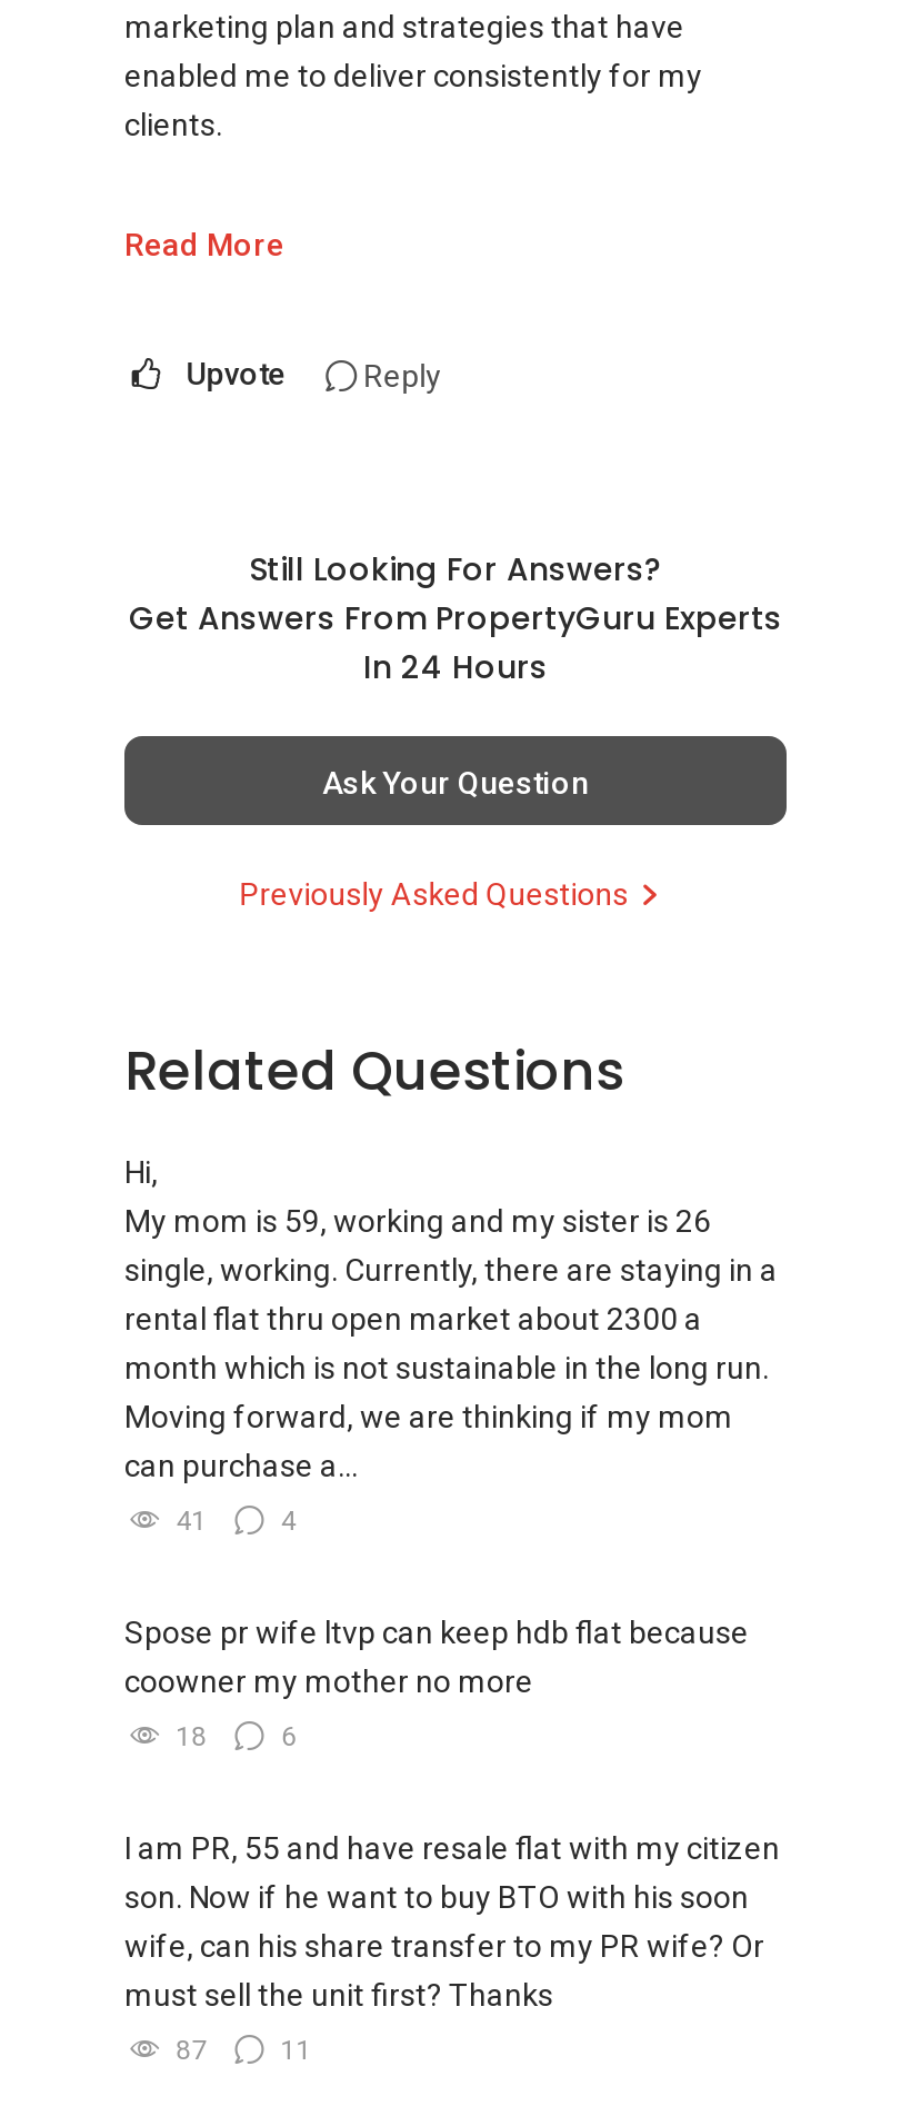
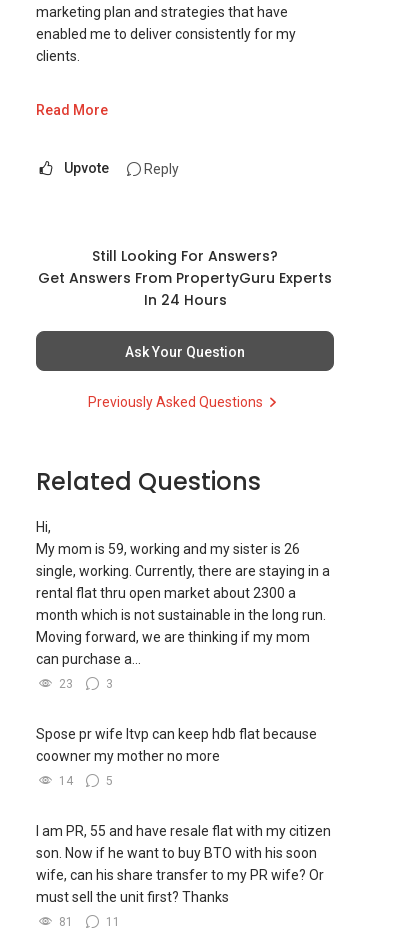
- 41
+ 23

- 4
+ 3

- 18
+ 14

- 6
+ 5

- 87
+ 81
